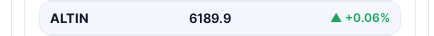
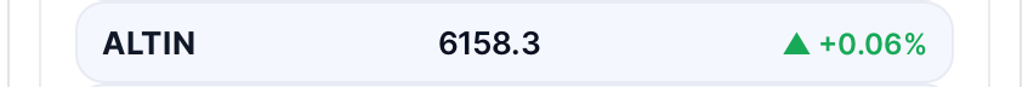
- 6189.9
+ 6158.3
